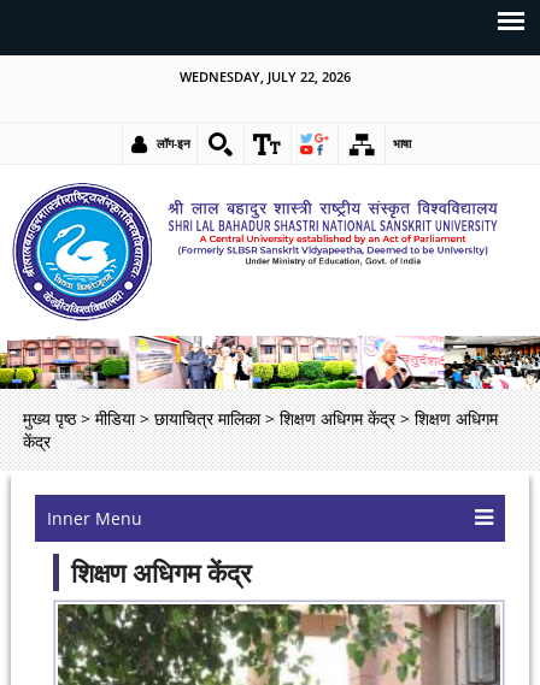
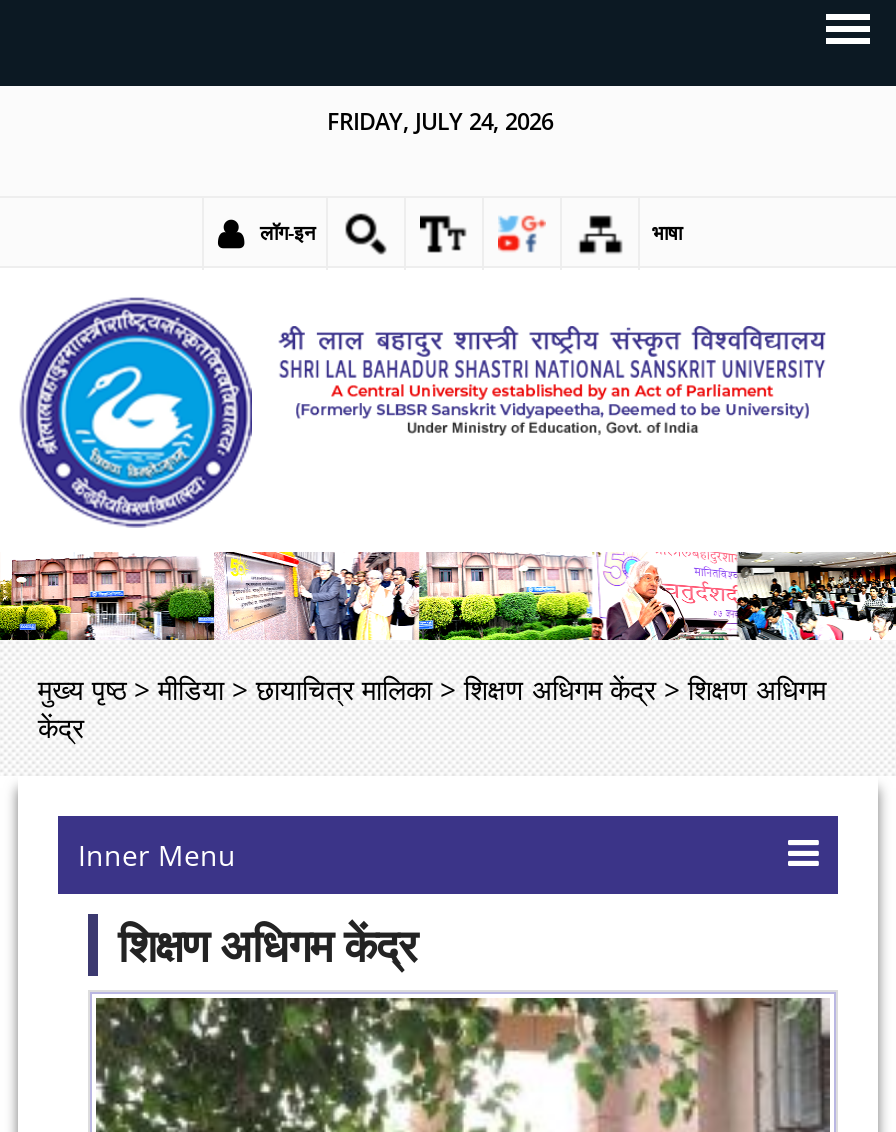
- WEDNESDAY, JULY 22, 2026
+ FRIDAY, JULY 24, 2026
